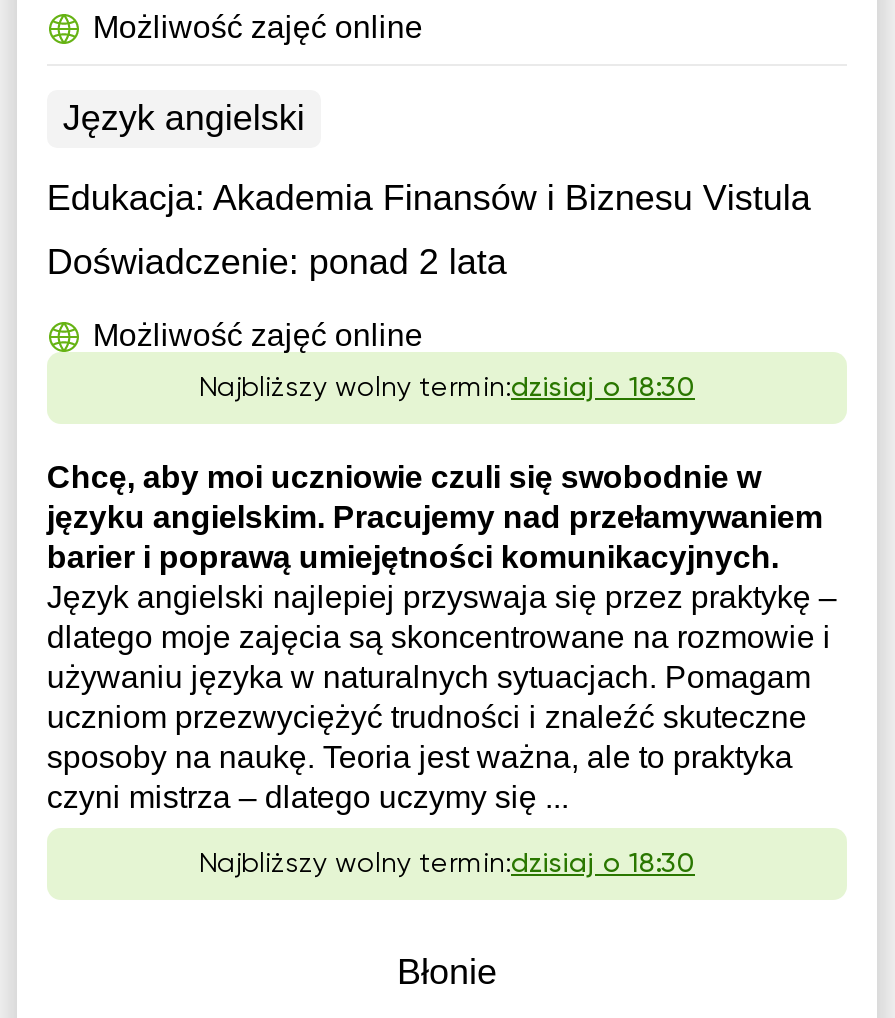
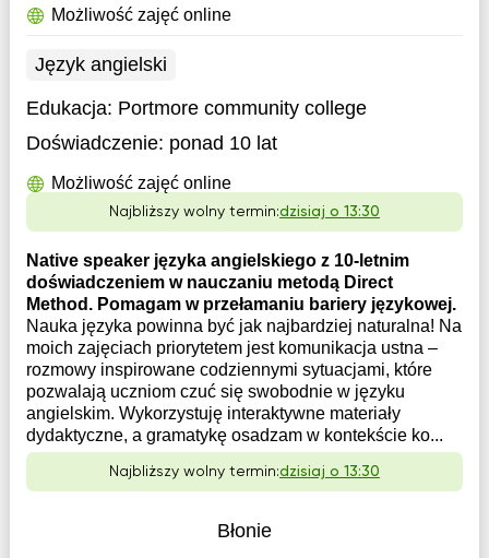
- Edukacja: Akademia Finansów i Biznesu Vistula
+ Edukacja: Portmore community college

- Doświadczenie: ponad 2 lata
+ Doświadczenie: ponad 10 lat

- Najbliższy wolny termin:dzisiaj o 18:30
+ Najbliższy wolny termin:dzisiaj o 13:30

- Chcę, aby moi uczniowie czuli się swobodnie w
- języku angielskim. Pracujemy nad przełamywaniem
- barier i poprawą umiejętności komunikacyjnych.
- Język angielski najlepiej przyswaja się przez praktykę –
- dlatego moje zajęcia są skoncentrowane na rozmowie i
- używaniu języka w naturalnych sytuacjach. Pomagam
- uczniom przezwyciężyć trudności i znaleźć skuteczne
- sposoby na naukę. Teoria jest ważna, ale to praktyka
- czyni mistrza – dlatego uczymy się ...
+ Native speaker języka angielskiego z 10-letnim
+ doświadczeniem w nauczaniu metodą Direct
+ Method. Pomagam w przełamaniu bariery językowej.
+ Nauka języka powinna być jak najbardziej naturalna! Na
+ moich zajęciach priorytetem jest komunikacja ustna –
+ rozmowy inspirowane codziennymi sytuacjami, które
+ pozwalają uczniom czuć się swobodnie w języku
+ angielskim. Wykorzystuję interaktywne materiały
+ dydaktyczne, a gramatykę osadzam w kontekście ko...

- Najbliższy wolny termin:dzisiaj o 18:30
+ Najbliższy wolny termin:dzisiaj o 13:30
